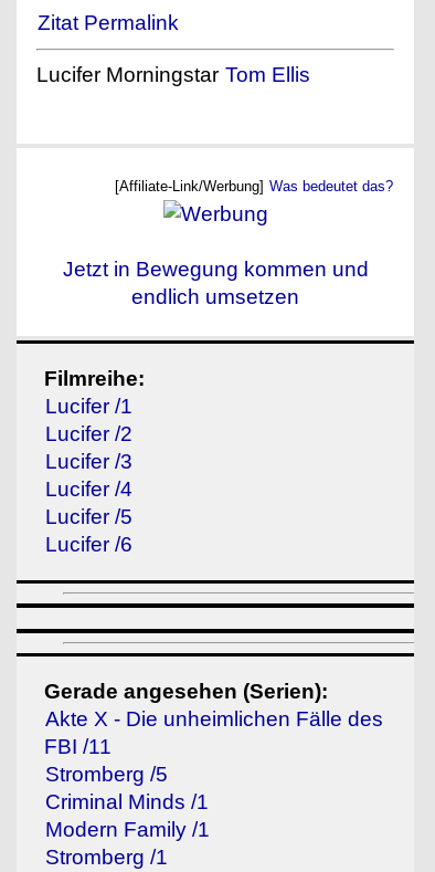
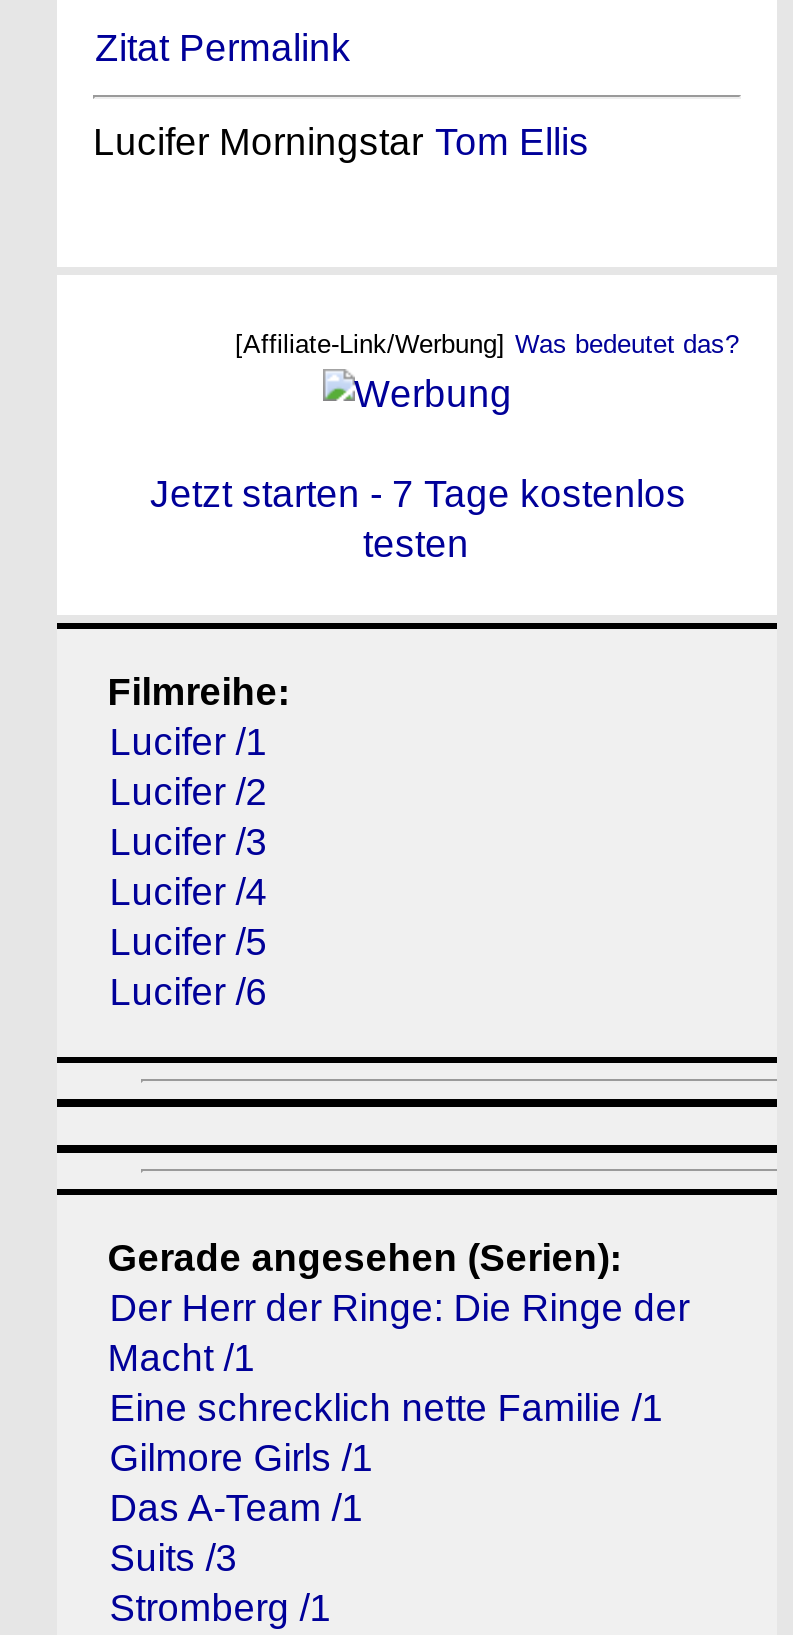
- Jetzt in Bewegung kommen und
- endlich umsetzen
+ Jetzt starten - 7 Tage kostenlos
+ testen

- Akte X - Die unheimlichen Fälle des
- FBI /11
- Stromberg /5
- Criminal Minds /1
- Modern Family /1
+ Der Herr der Ringe: Die Ringe der
+ Macht /1
+ Eine schrecklich nette Familie /1
+ Gilmore Girls /1
+ Das A-Team /1
+ Suits /3
